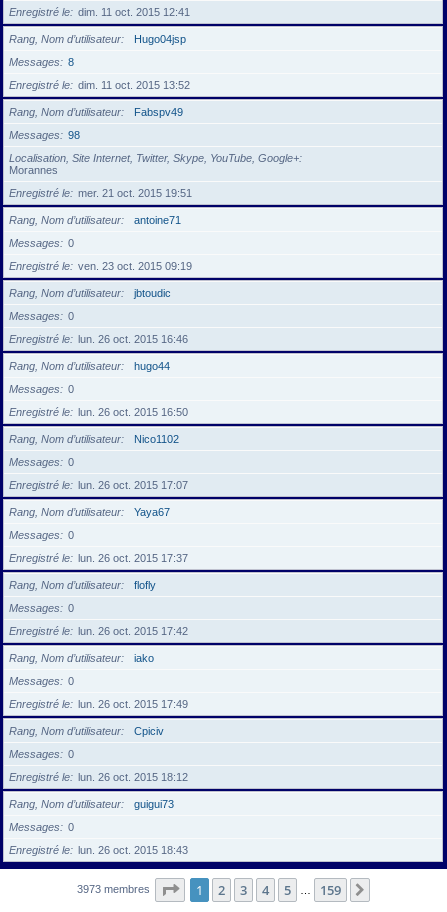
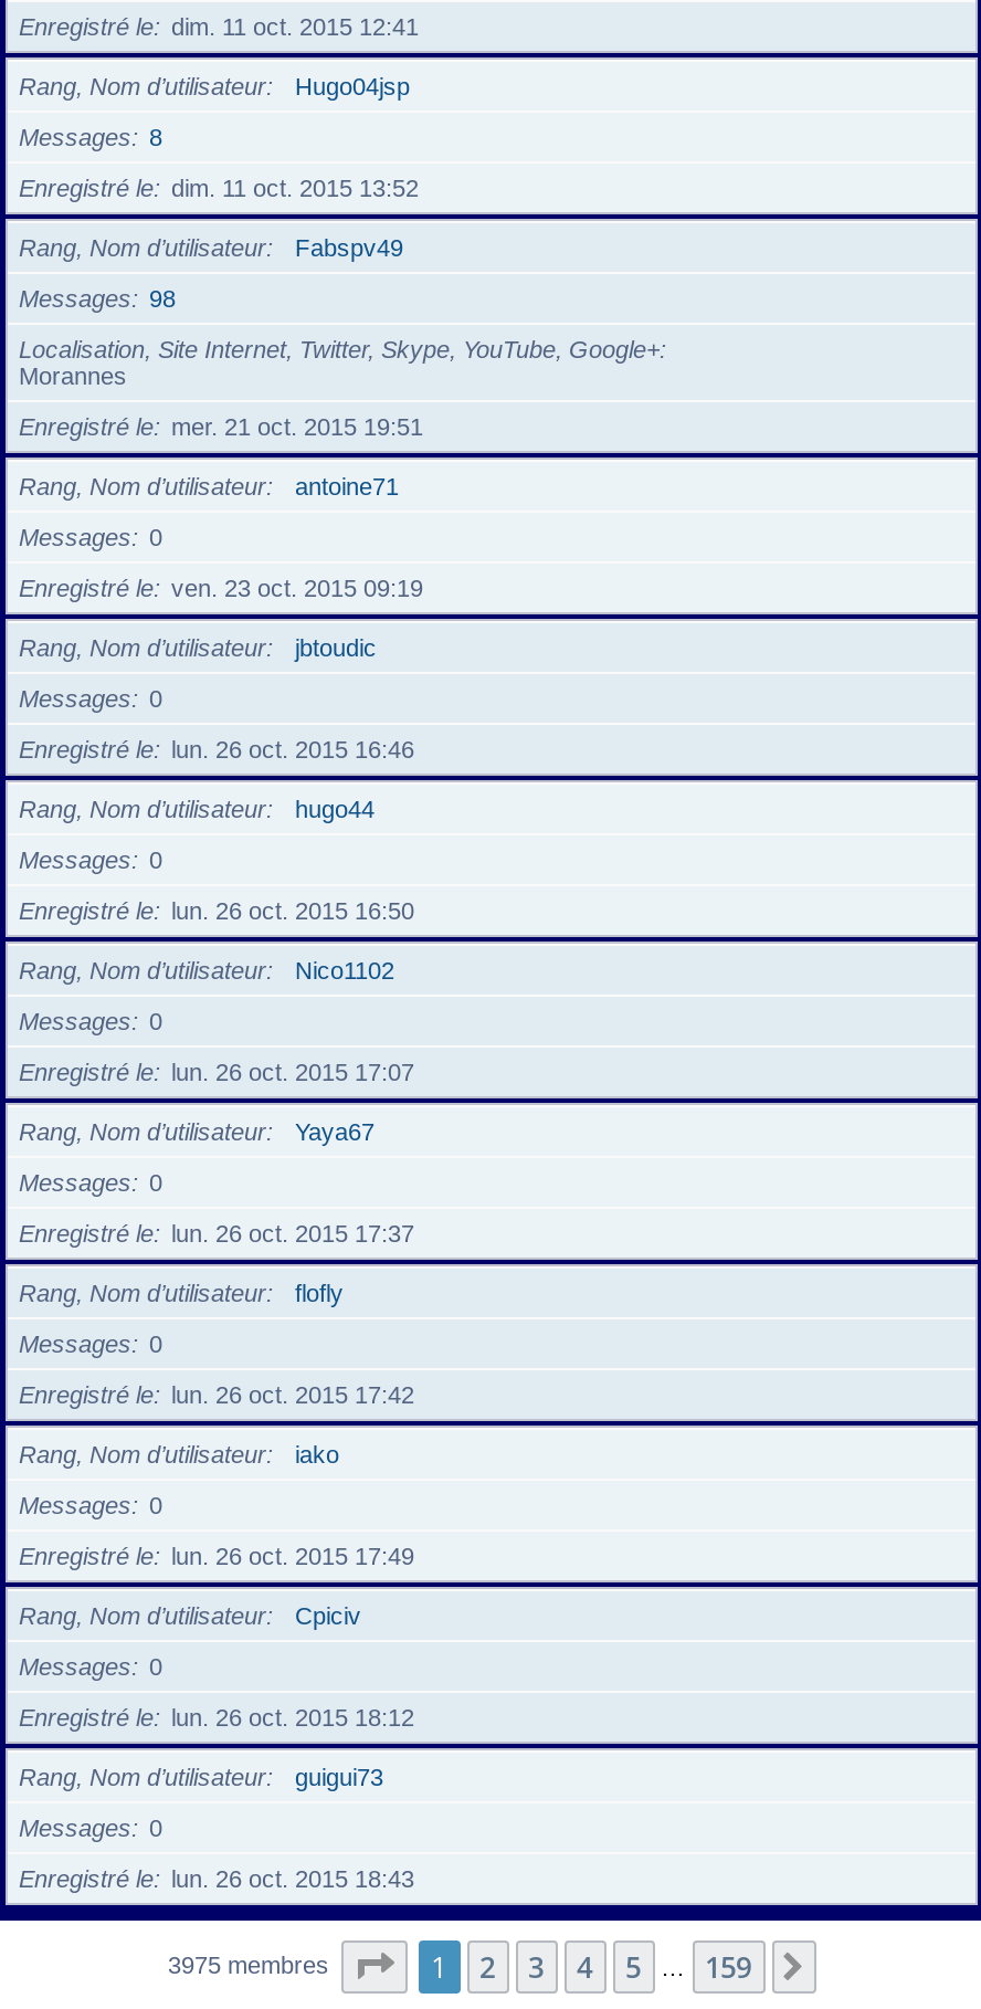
- 3973 membres
+ 3975 membres
